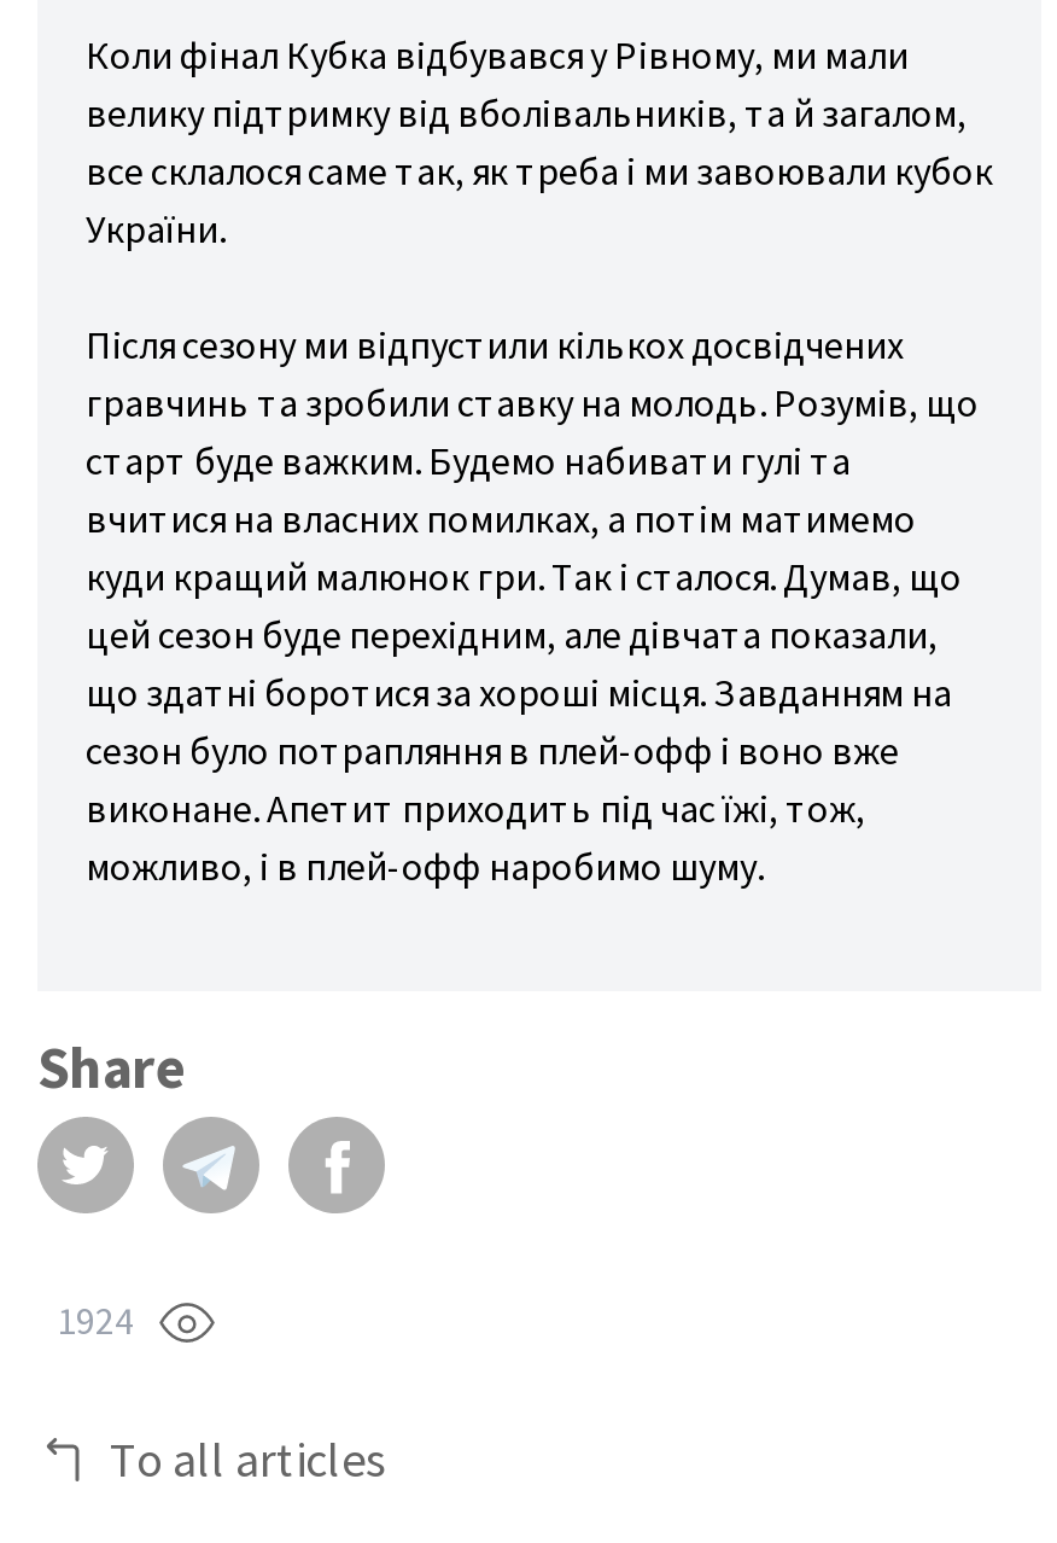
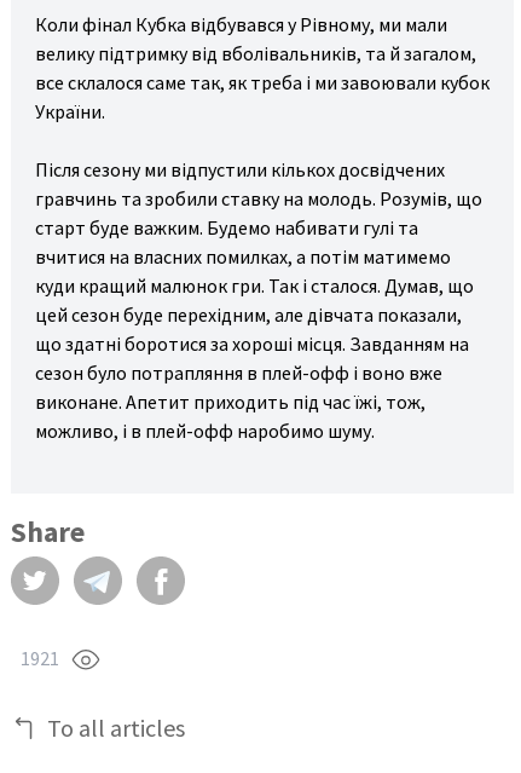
- 1924
+ 1921
